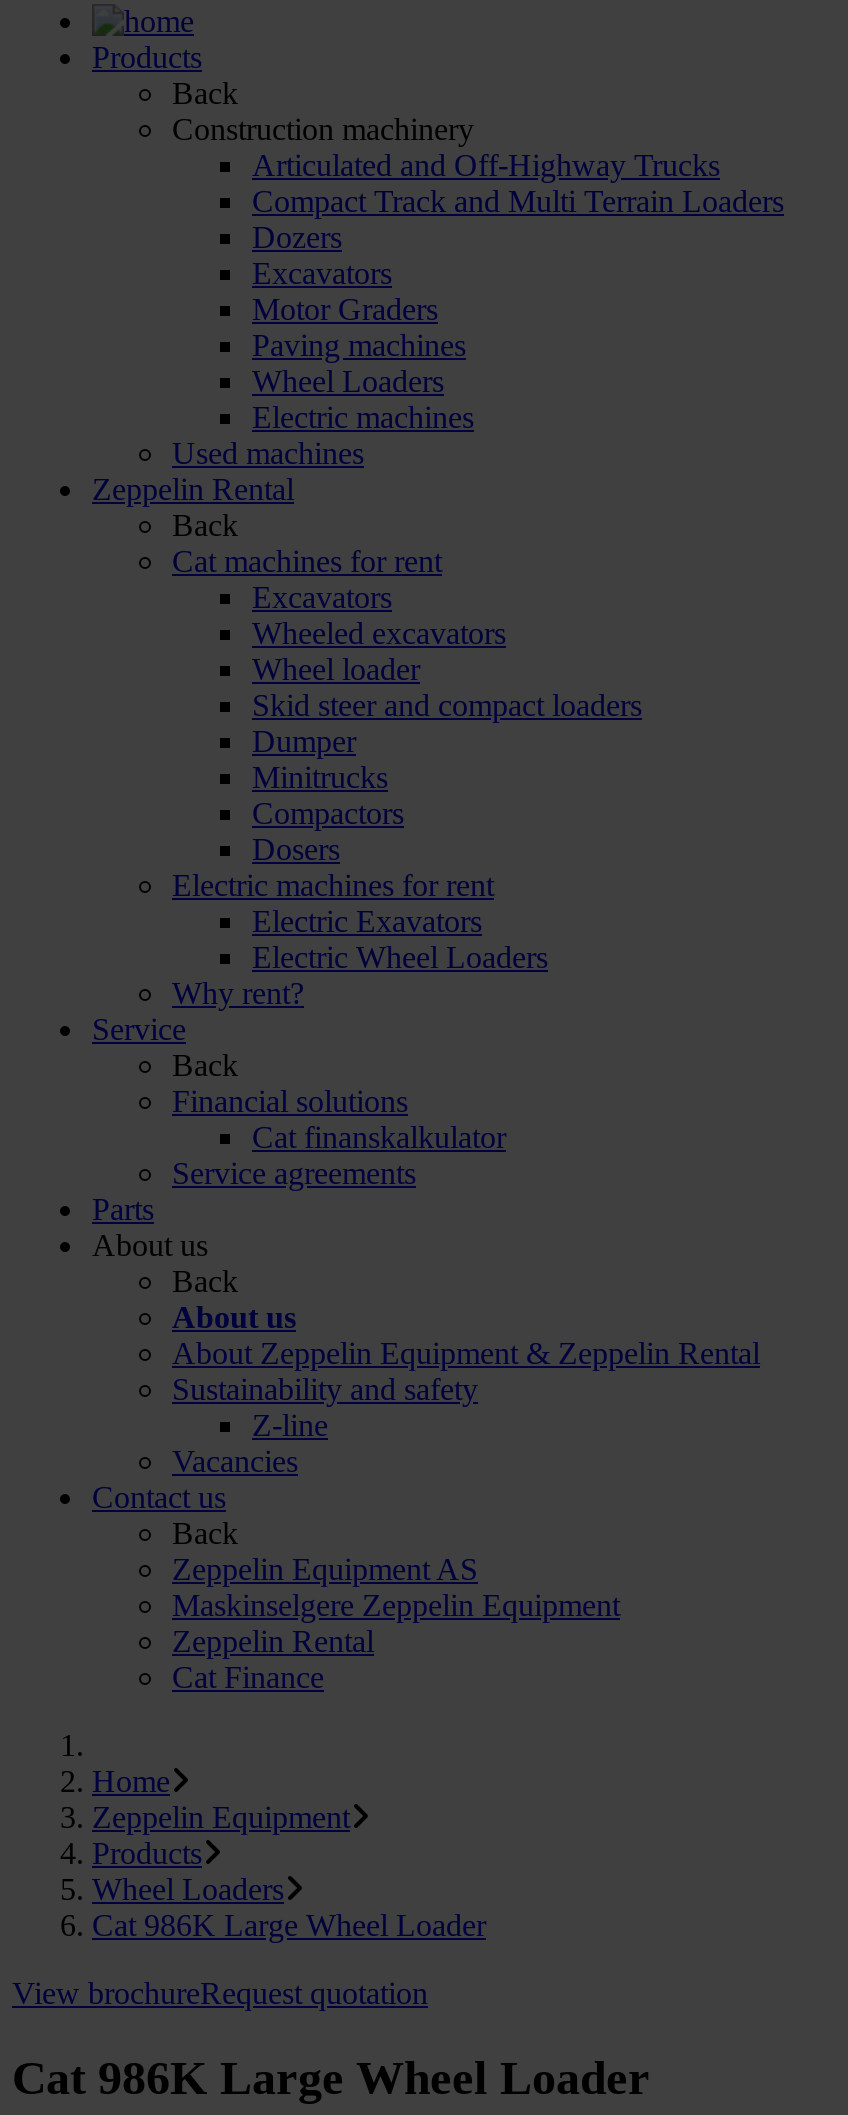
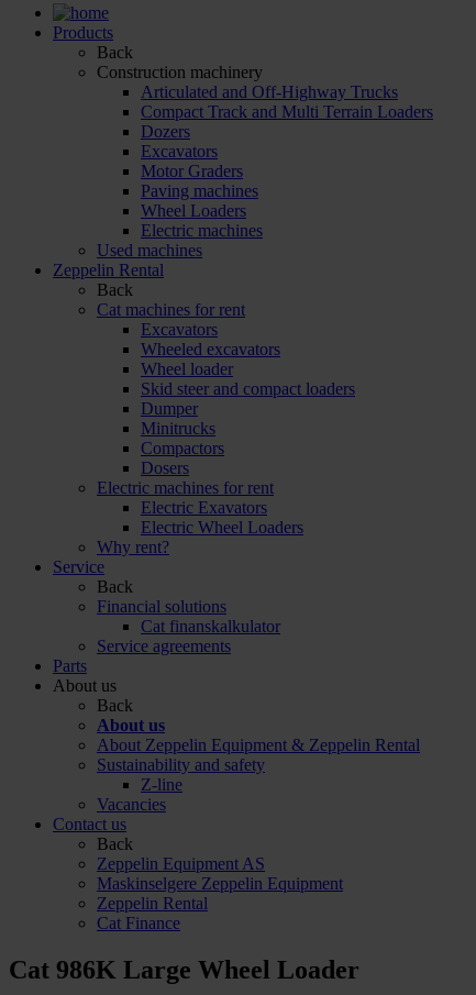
- Home
- Zeppelin Equipment
- Products
- Wheel Loaders
- Cat 986K Large Wheel Loader
- View brochureRequest quotation
